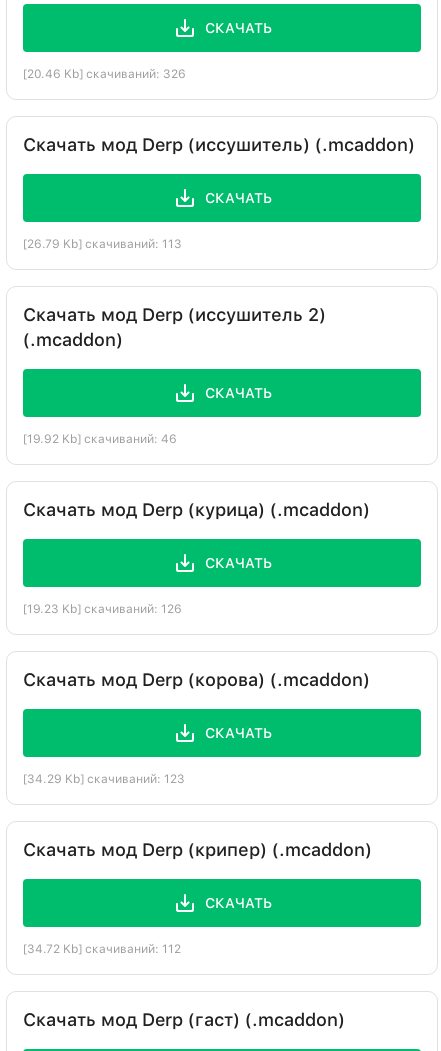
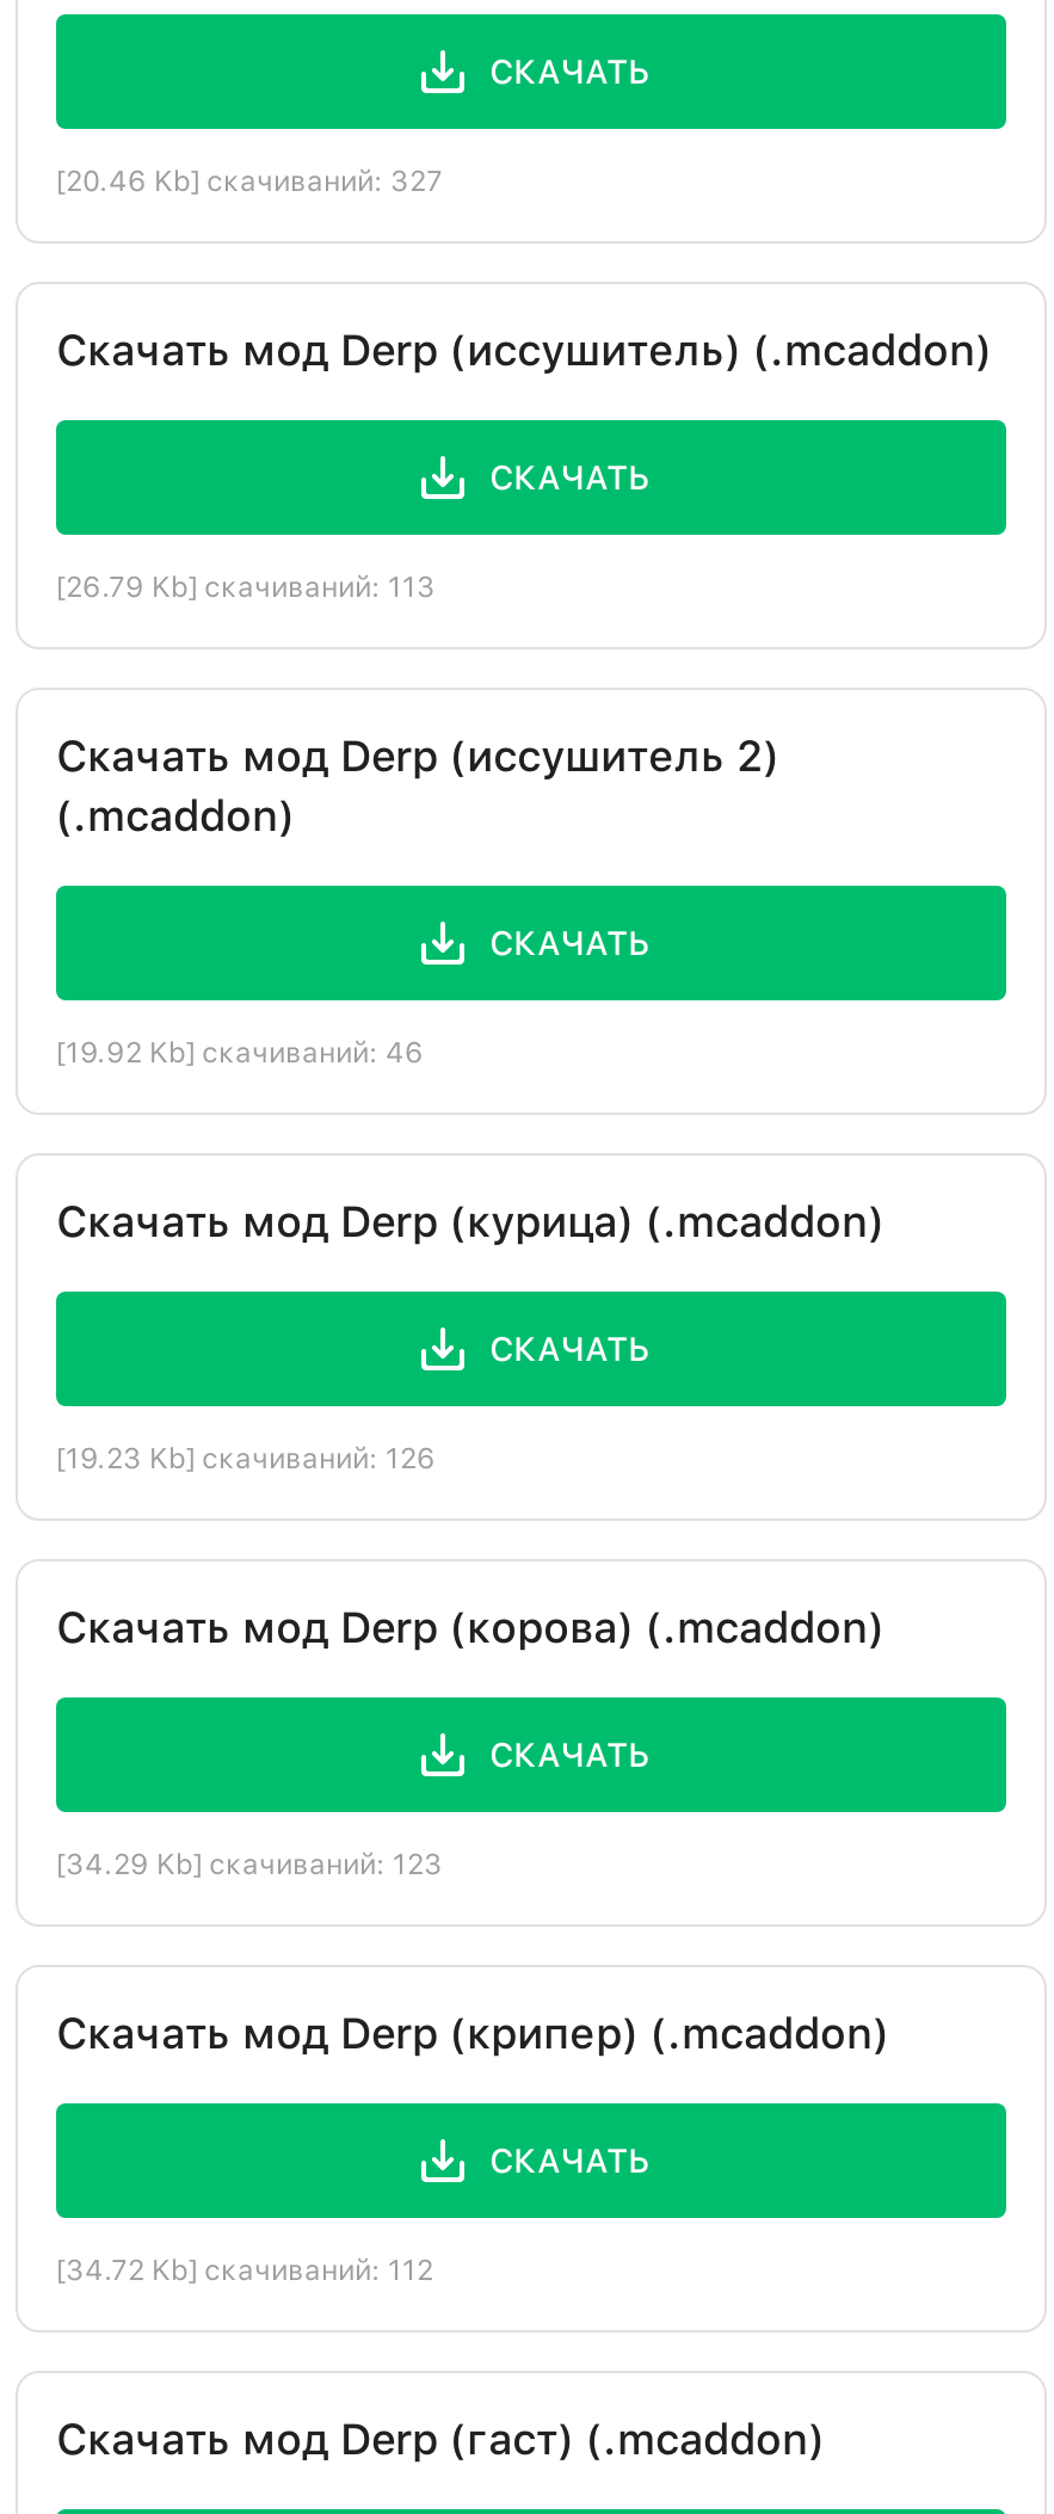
- [20.46 Kb] скачиваний: 326
+ [20.46 Kb] скачиваний: 327
